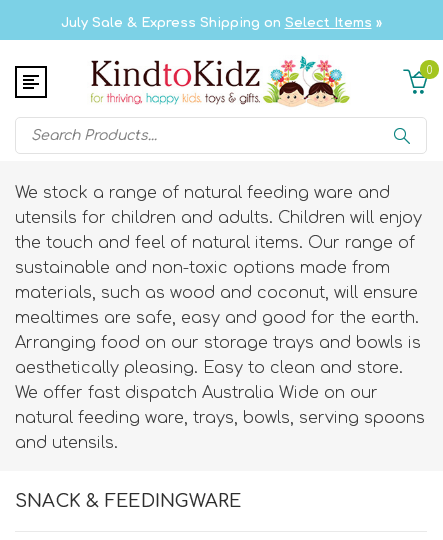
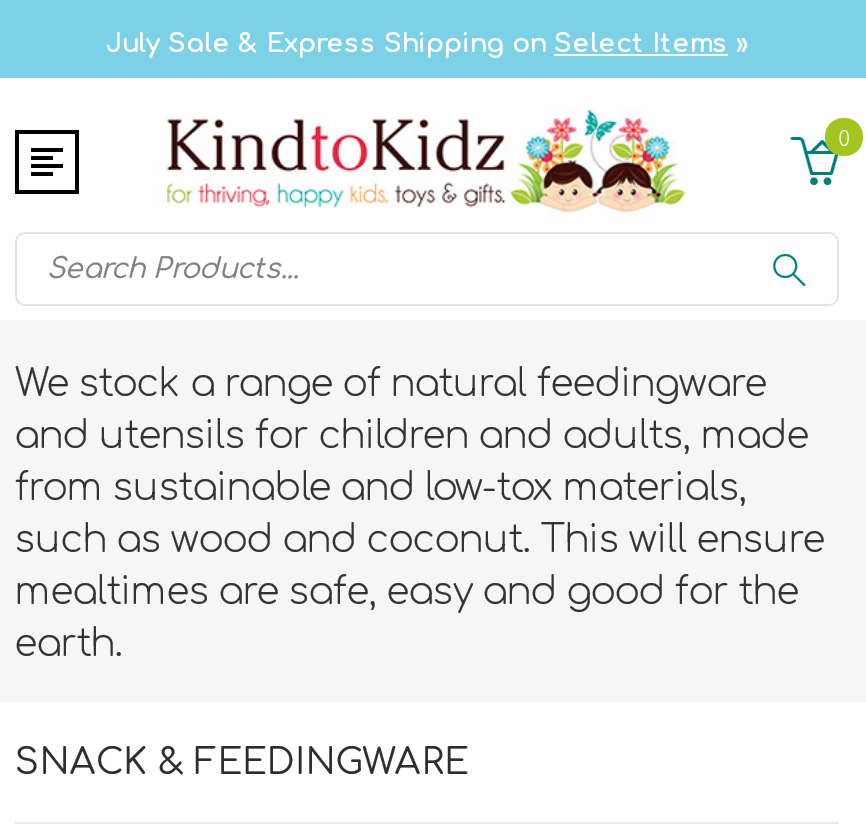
- We stock a range of natural feeding ware and
- utensils for children and adults. Children will enjoy
- the touch and feel of natural items. Our range of
- sustainable and non-toxic options made from
- materials, such as wood and coconut, will ensure
- mealtimes are safe, easy and good for the earth.
- Arranging food on our storage trays and bowls is
- aesthetically pleasing. Easy to clean and store.
- We offer fast dispatch Australia Wide on our
- natural feeding ware, trays, bowls, serving spoons
- and utensils.
+ We stock a range of natural feedingware
+ and utensils for children and adults, made
+ from sustainable and low-tox materials,
+ such as wood and coconut. This will ensure
+ mealtimes are safe, easy and good for the
+ earth.
